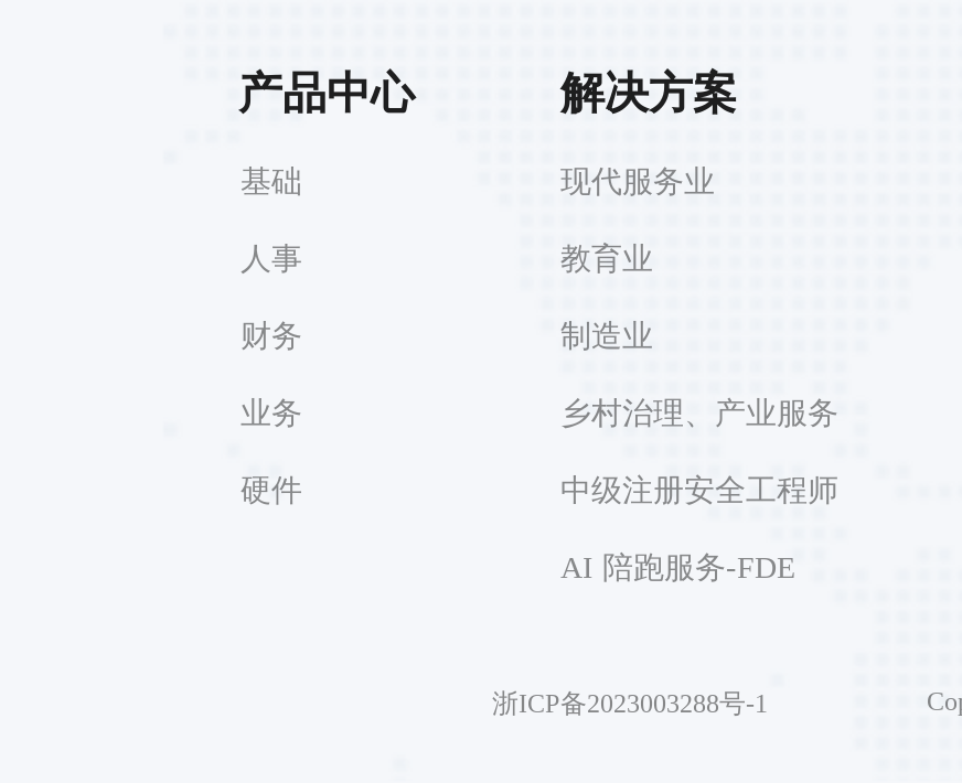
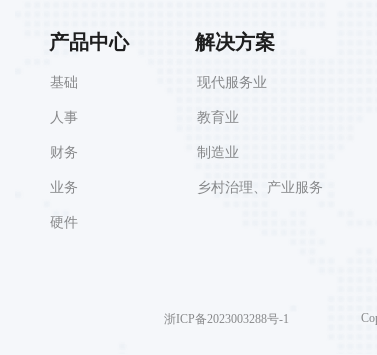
- 中级注册安全工程师
- AI 陪跑服务-FDE
